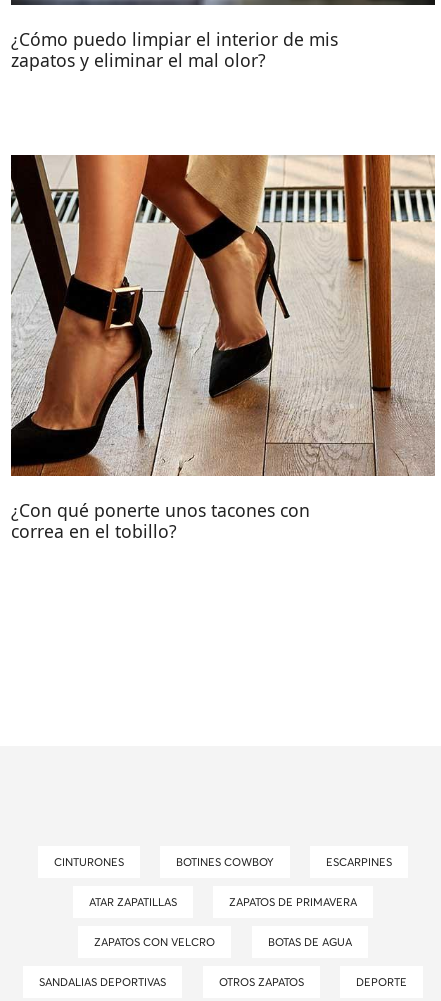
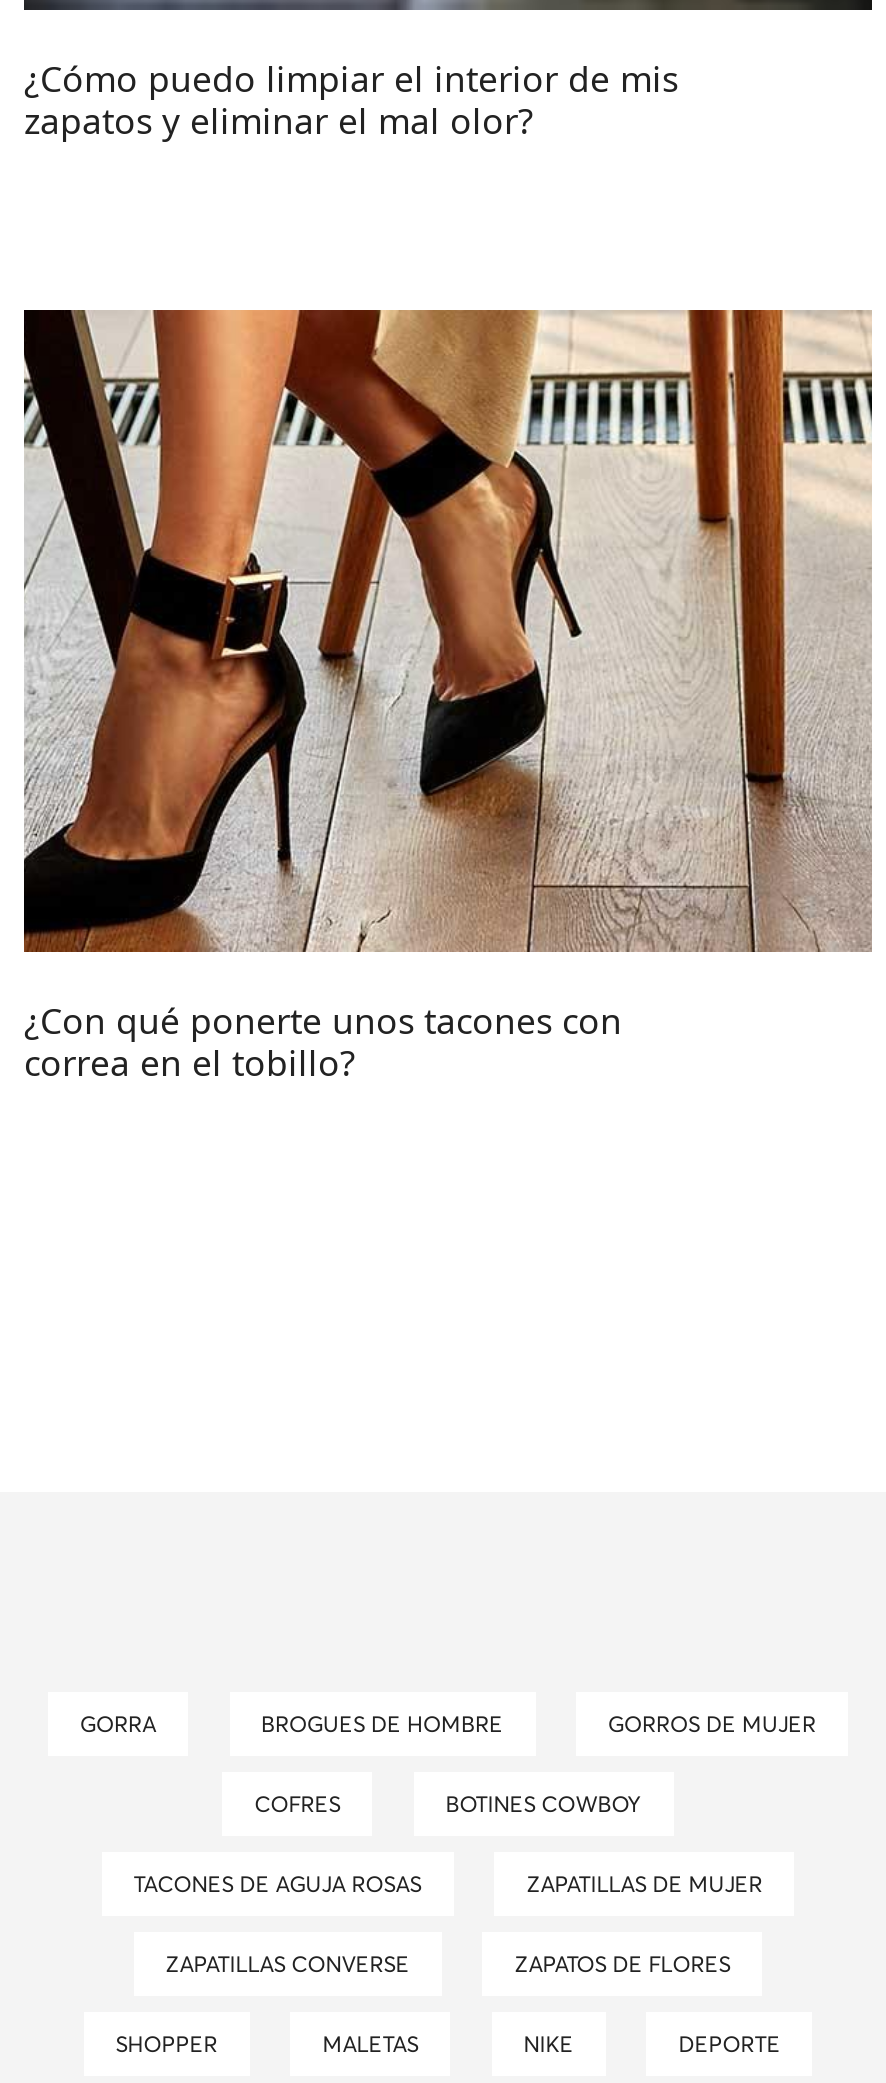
- ESCARPINES
- ATAR ZAPATILLAS
- ZAPATOS DE PRIMAVERA
- ZAPATOS CON VELCRO
- BOTAS DE AGUA
- SANDALIAS DEPORTIVAS
- OTROS ZAPATOS
+ TACONES DE AGUJA ROSAS
+ ZAPATILLAS DE MUJER
+ ZAPATILLAS CONVERSE
+ ZAPATOS DE FLORES
+ SHOPPER
+ MALETAS
+ NIKE

- CINTURONES
+ GORRA
+ BROGUES DE HOMBRE
+ GORROS DE MUJER
+ COFRES
